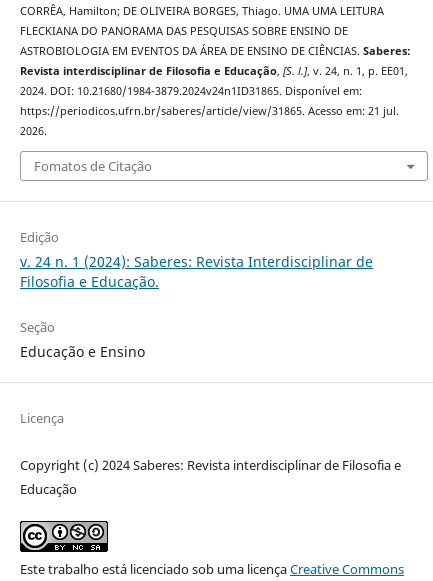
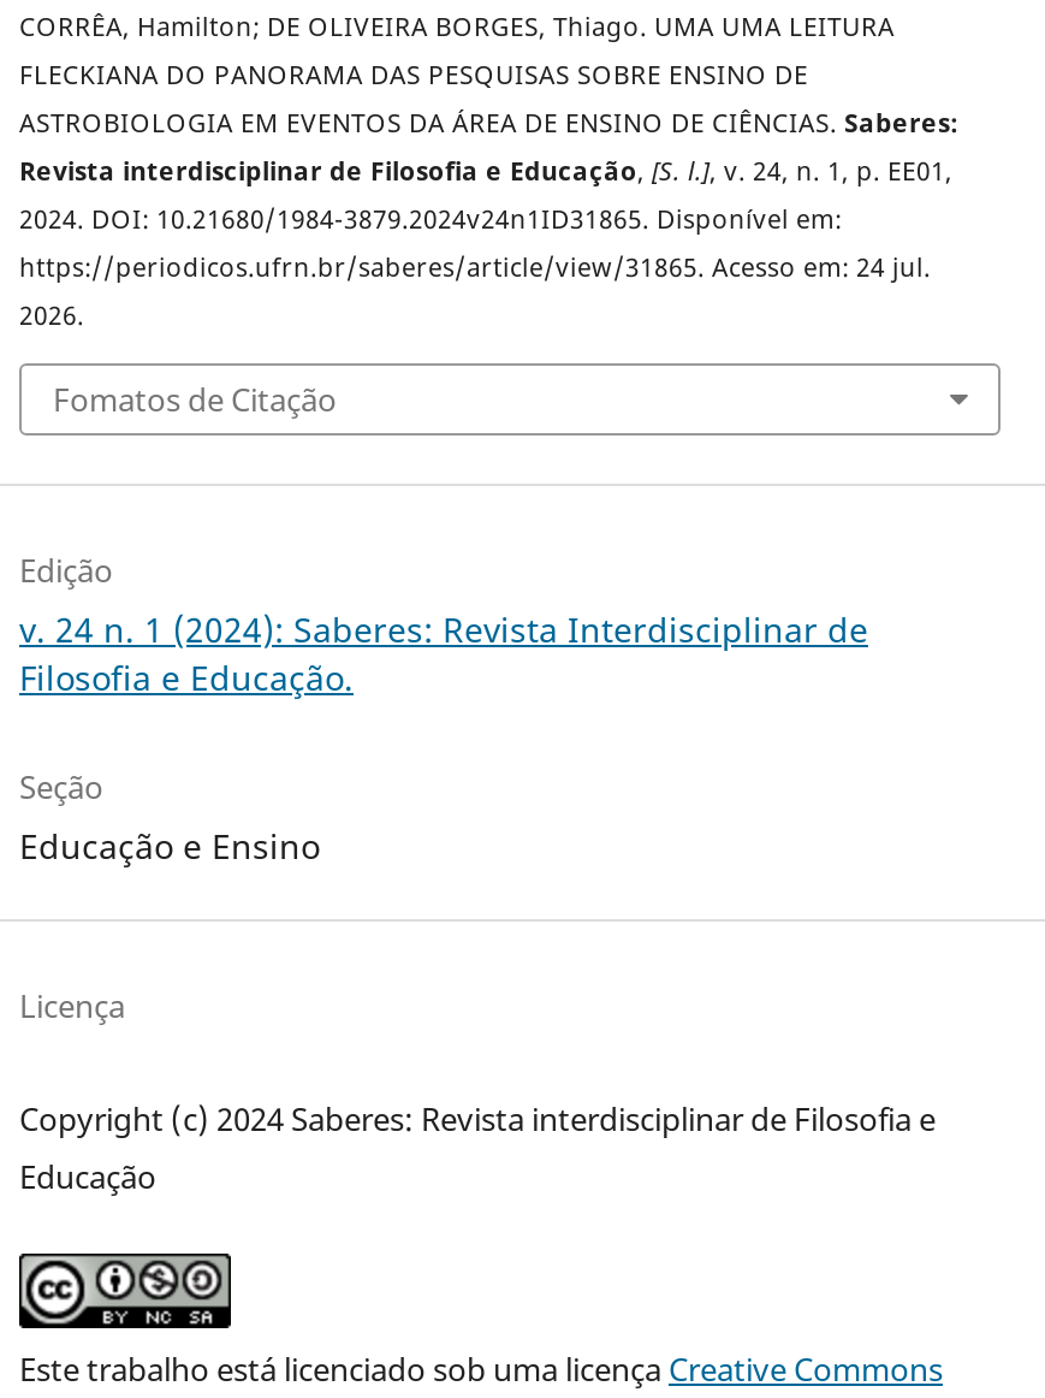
- https://periodicos.ufrn.br/saberes/article/view/31865. Acesso em: 21 jul.
+ https://periodicos.ufrn.br/saberes/article/view/31865. Acesso em: 24 jul.
